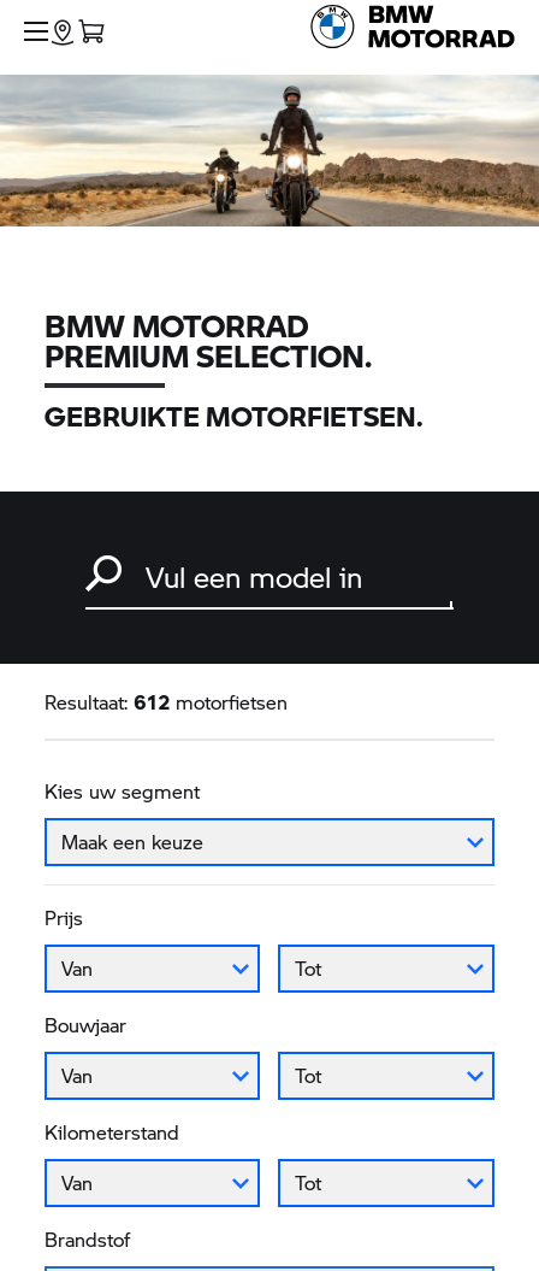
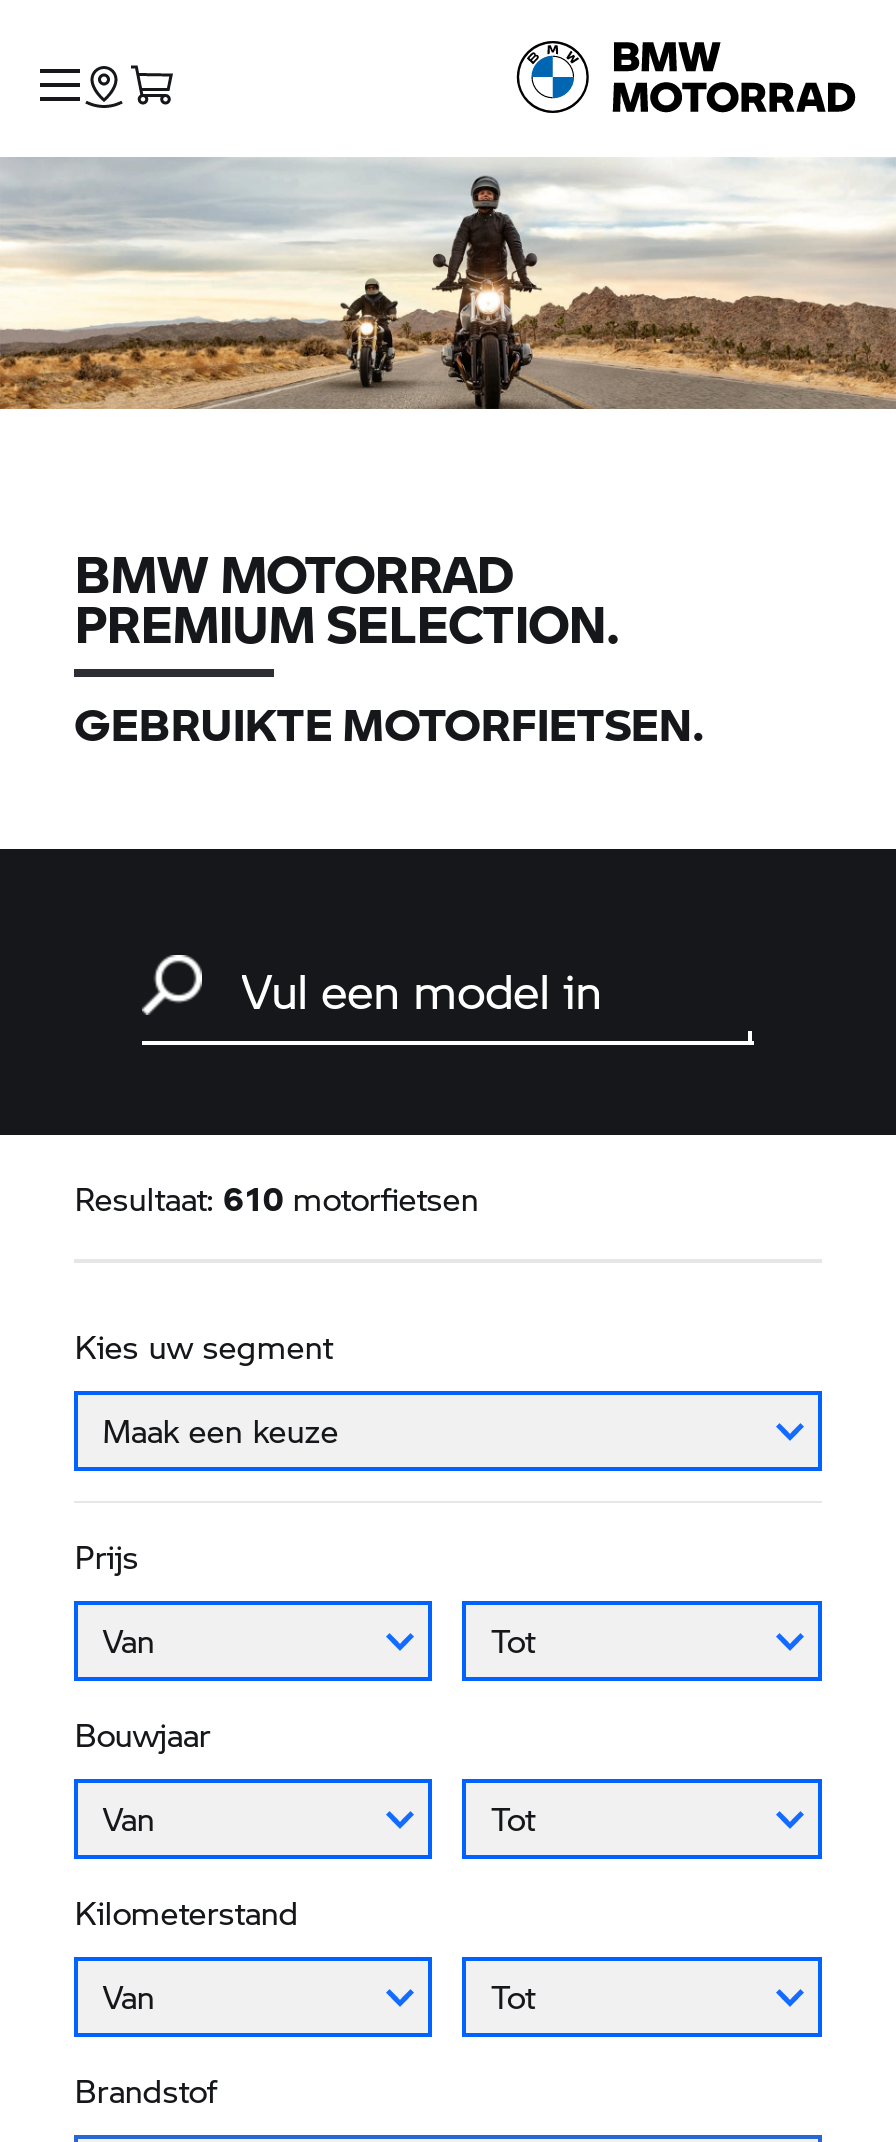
- Resultaat: 612 motorfietsen
+ Resultaat: 610 motorfietsen
